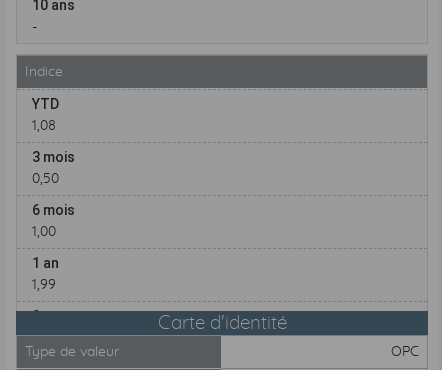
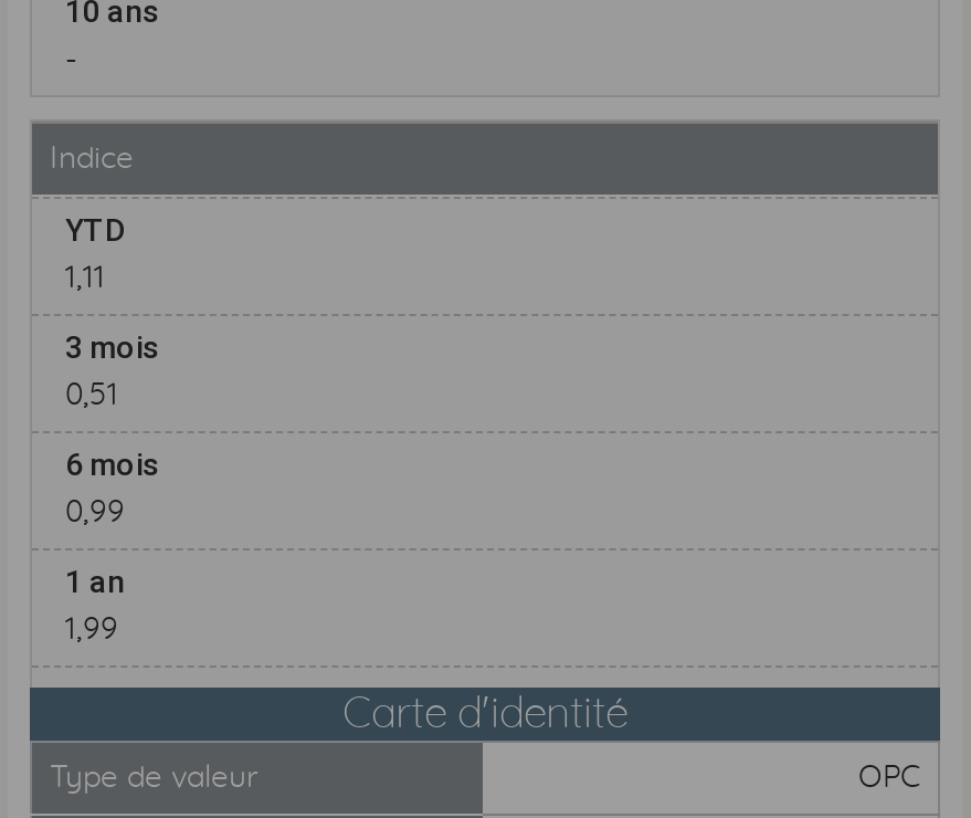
- 1,08
+ 1,11

- 0,50
+ 0,51

- 1,00
+ 0,99
